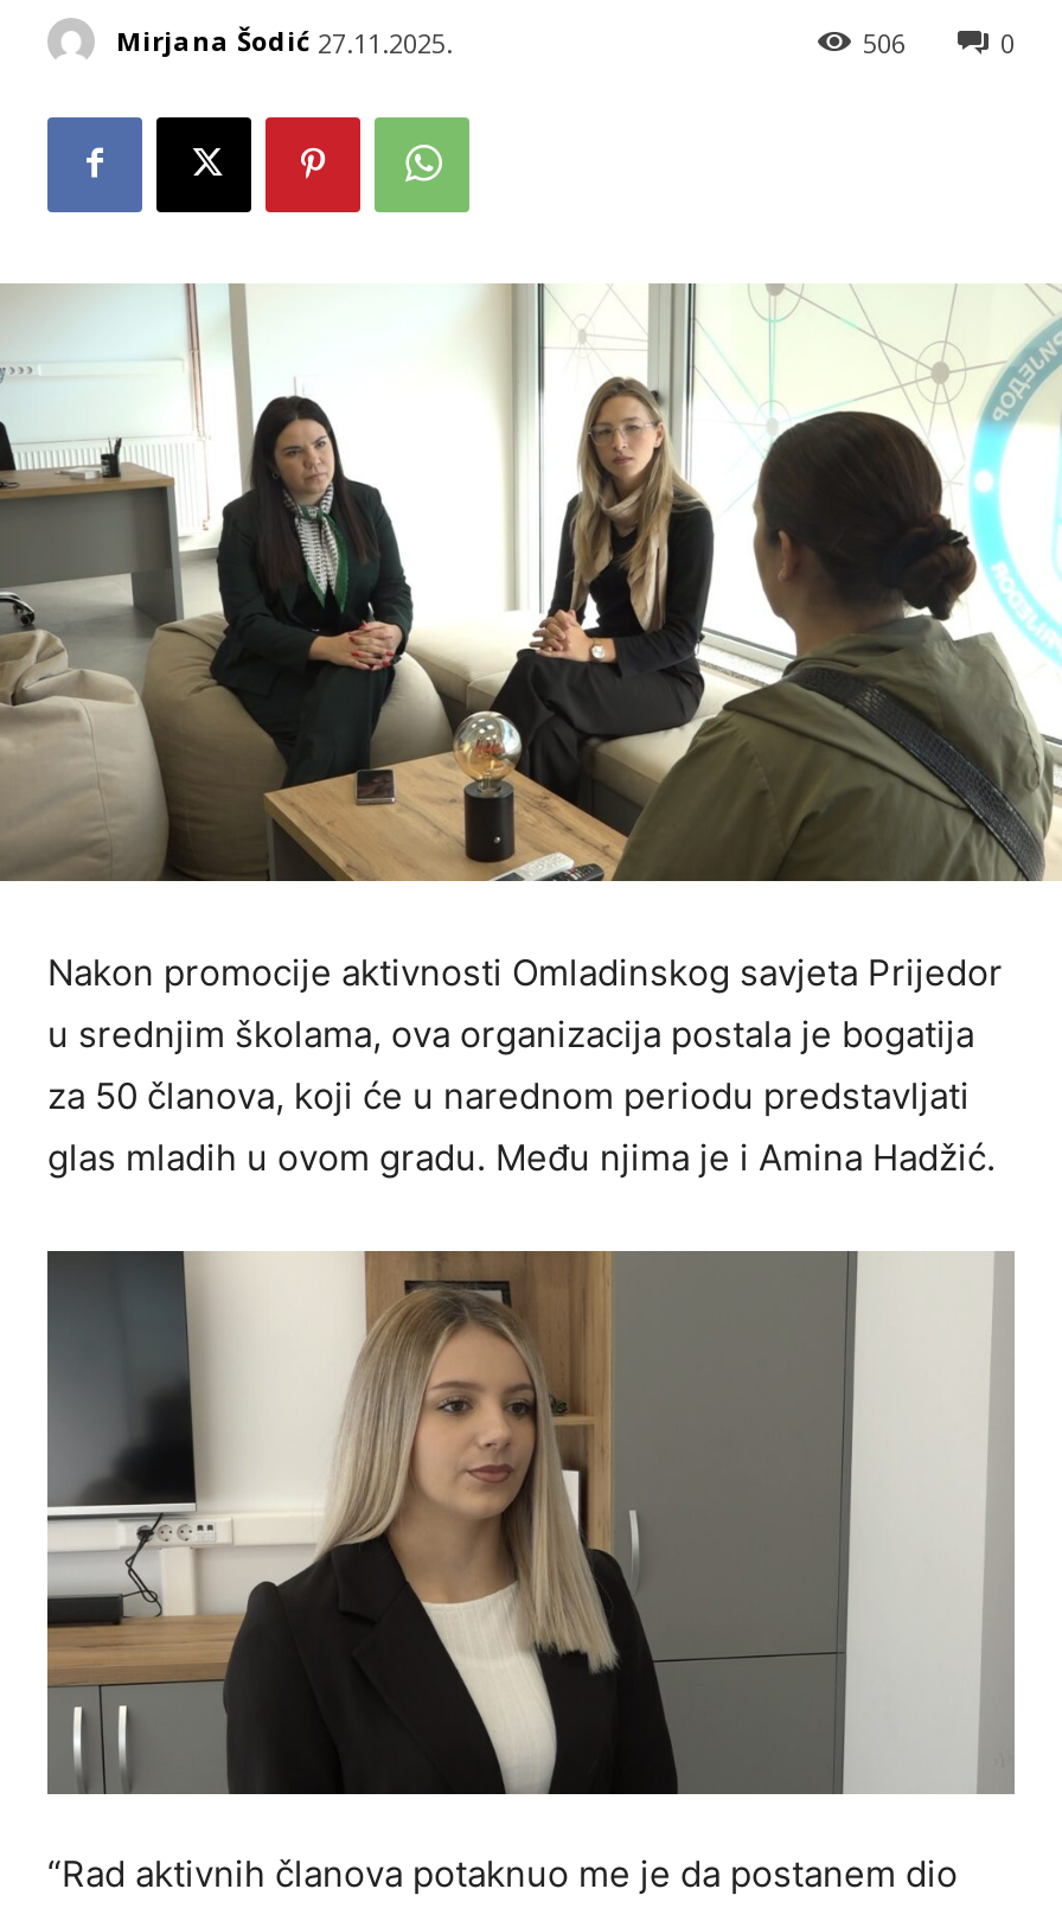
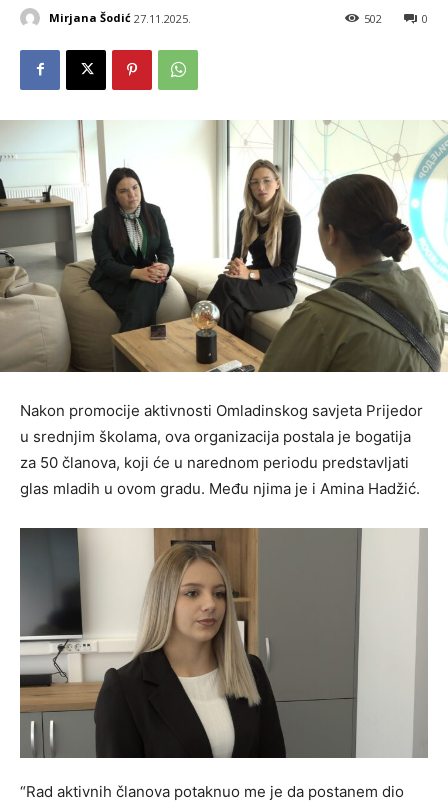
- 506
+ 502
